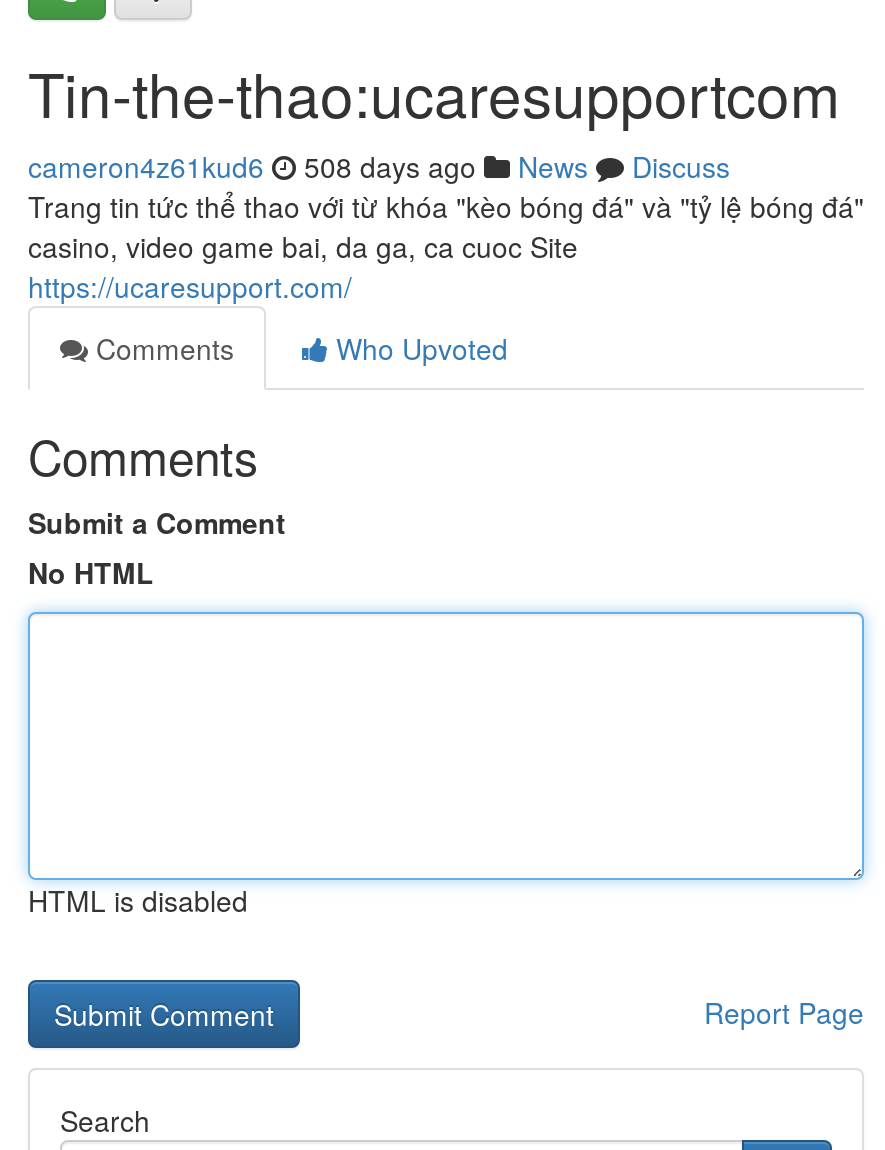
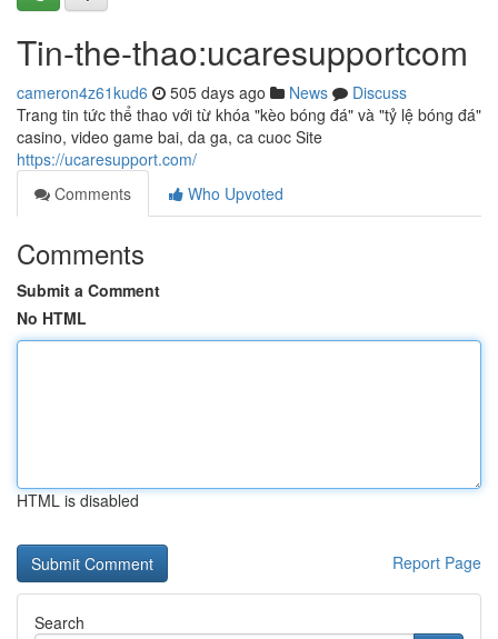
- cameron4z61kud6 508 days ago News Discuss
+ cameron4z61kud6 505 days ago News Discuss
